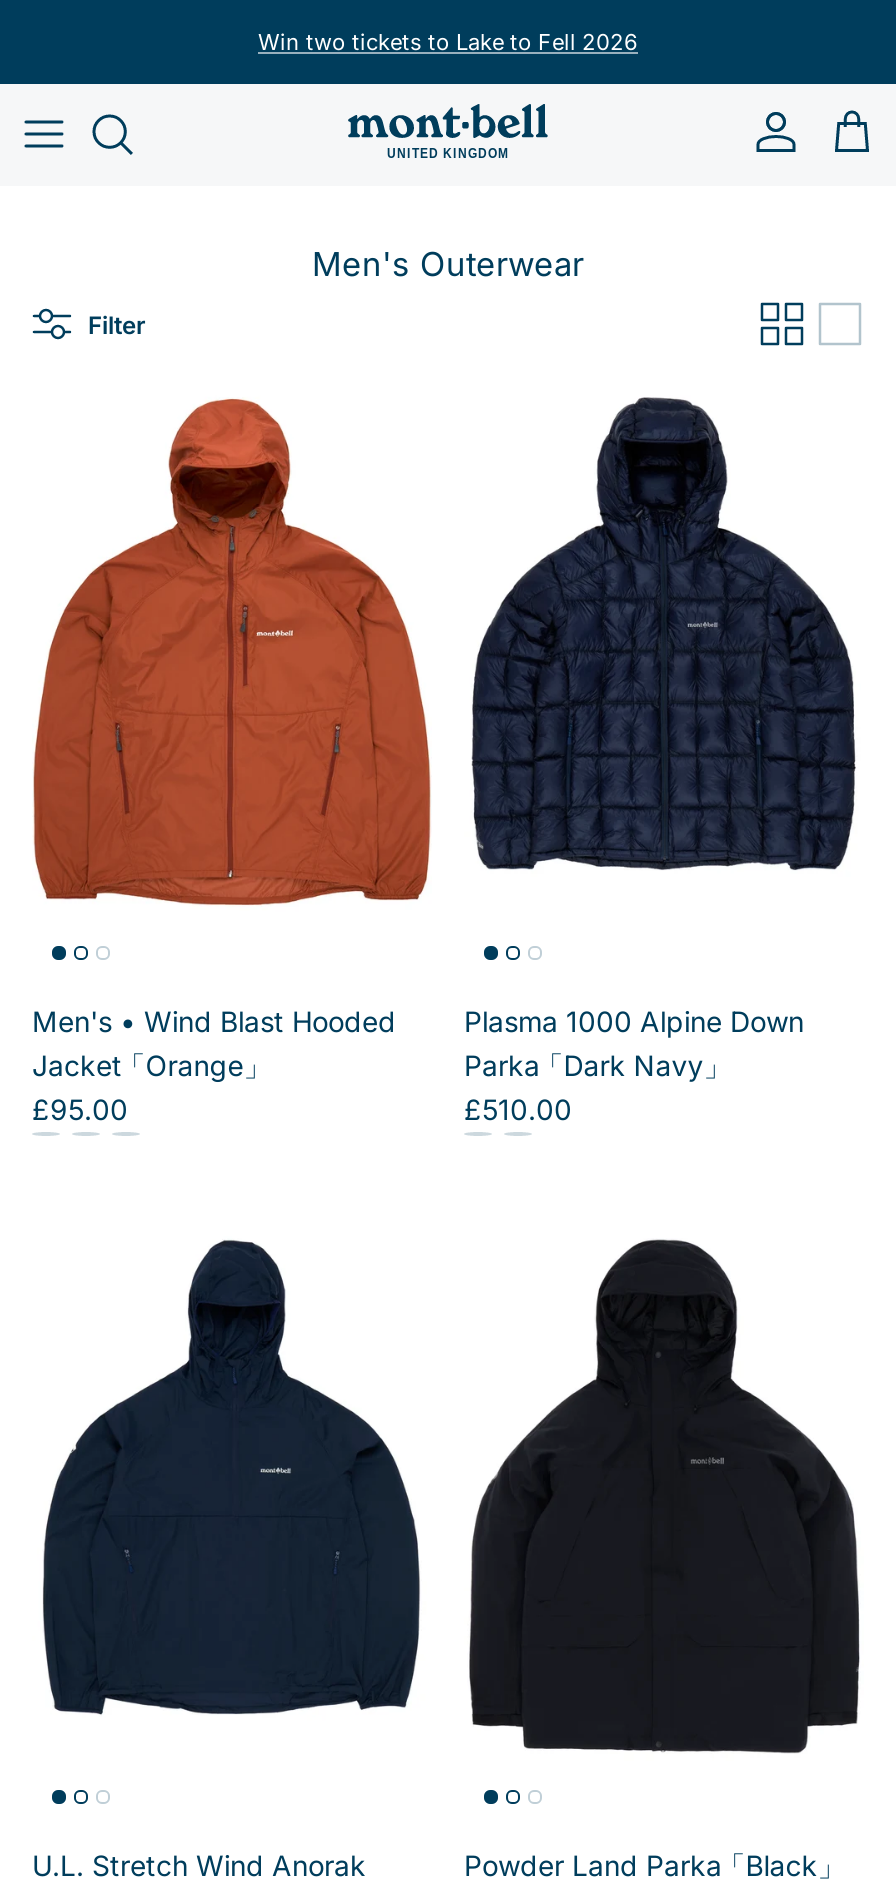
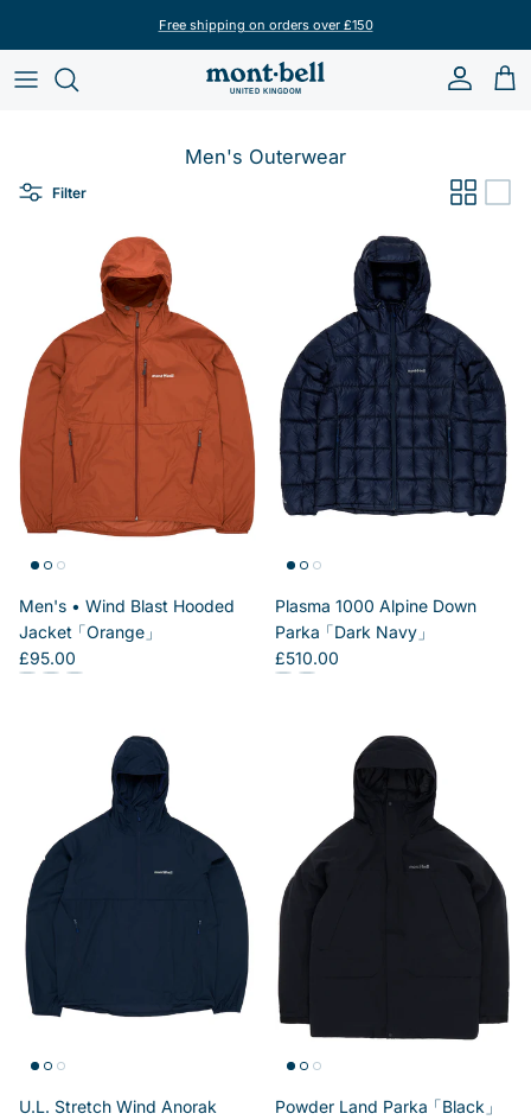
- Win two tickets to Lake to Fell 2026
+ Free shipping on orders over £150
